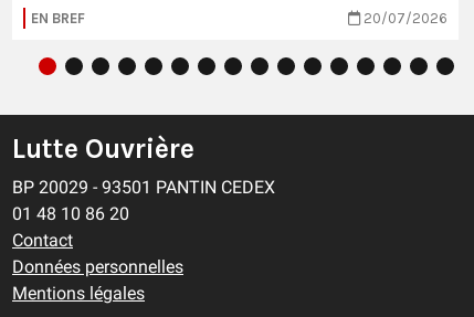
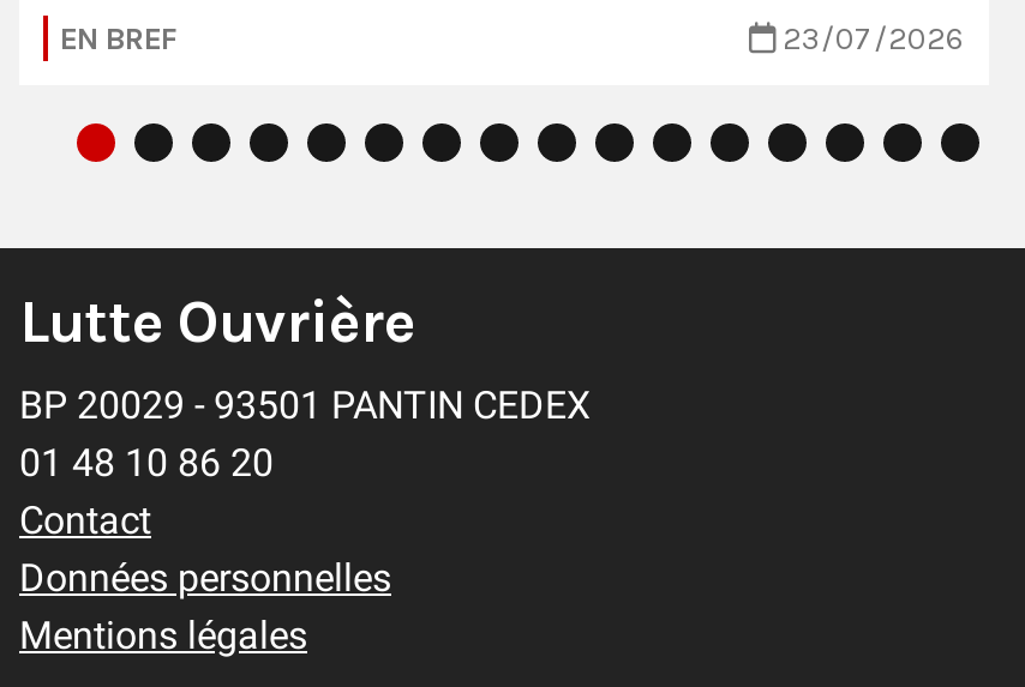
- 20/07/2026
+ 23/07/2026
